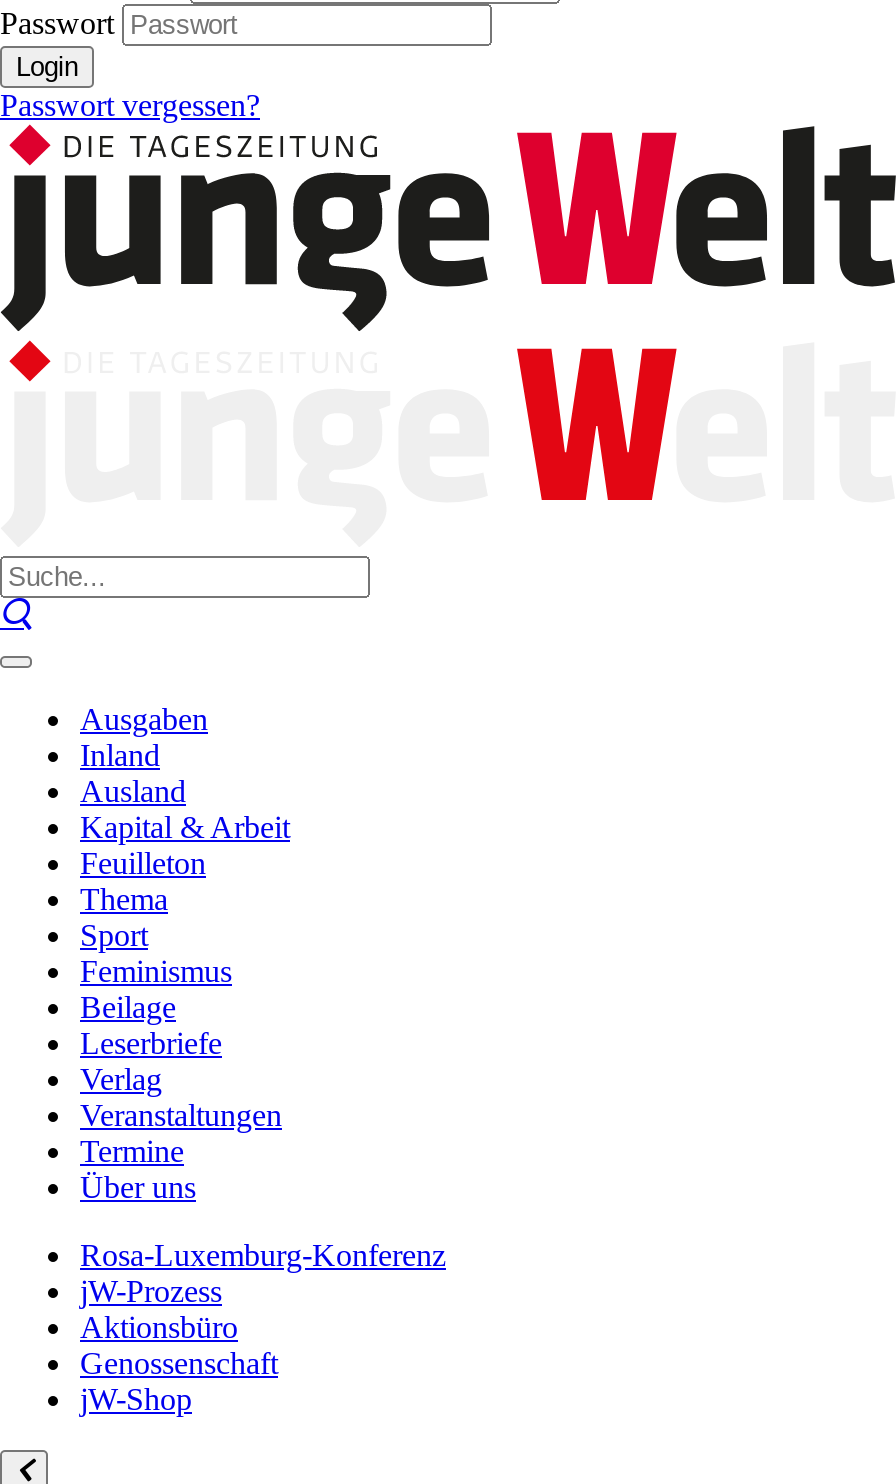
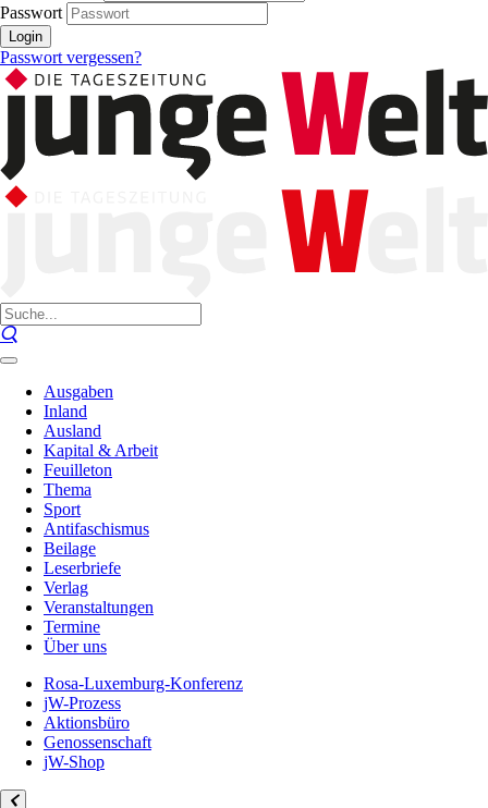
- Feminismus
+ Antifaschismus
